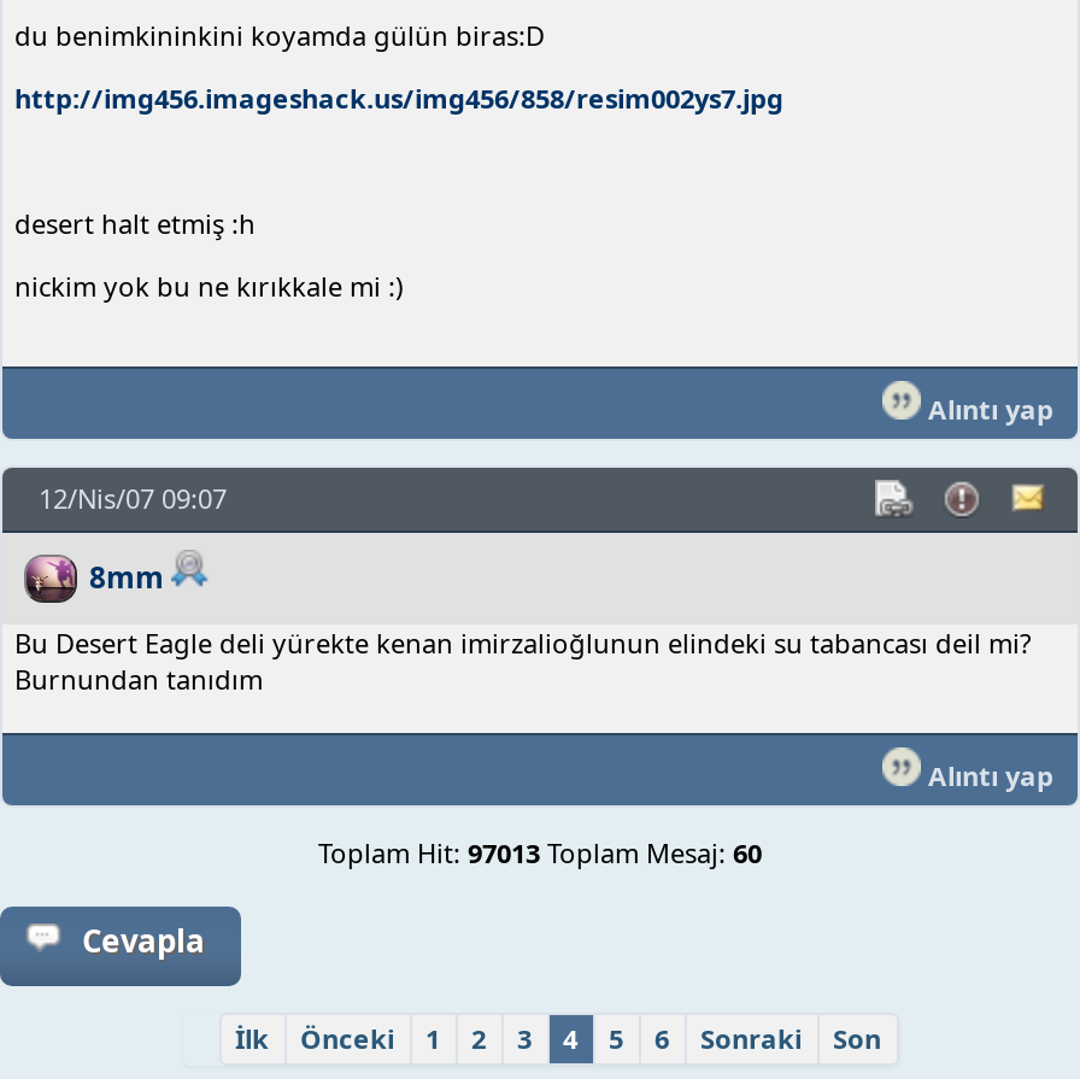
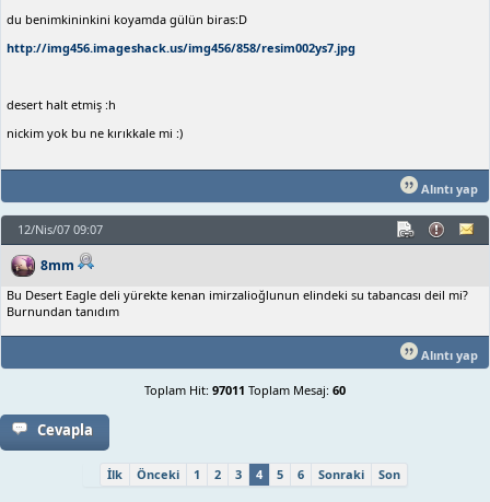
- Toplam Hit: 97013 Toplam Mesaj: 60
+ Toplam Hit: 97011 Toplam Mesaj: 60
